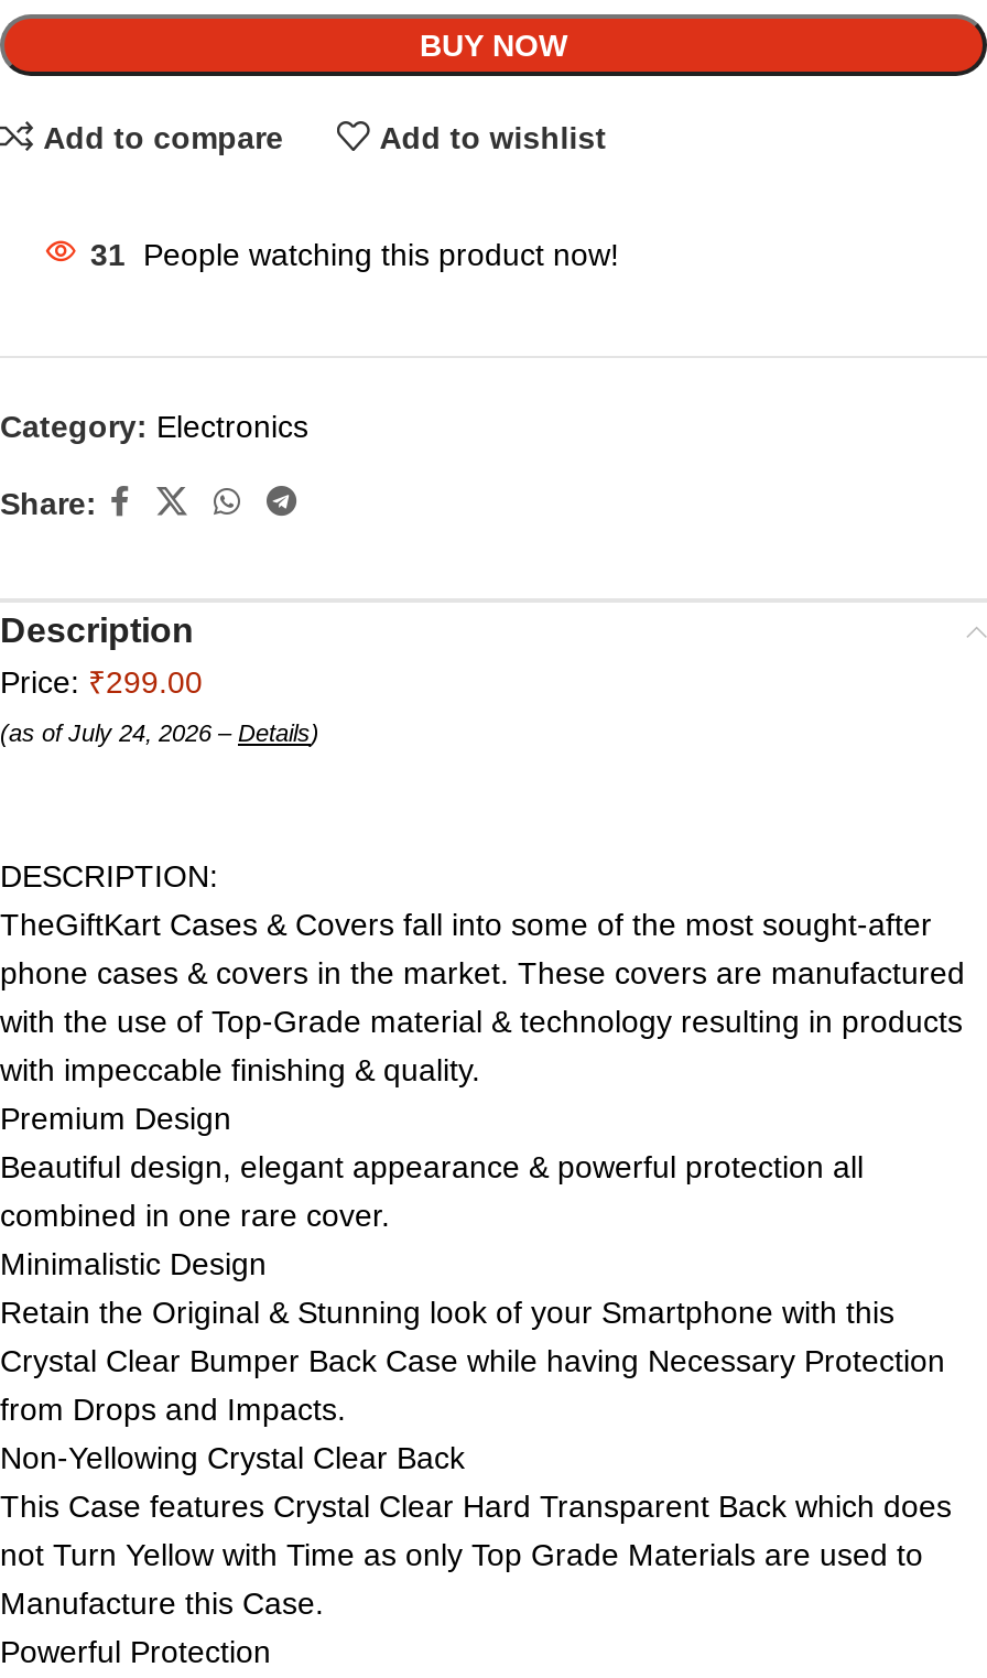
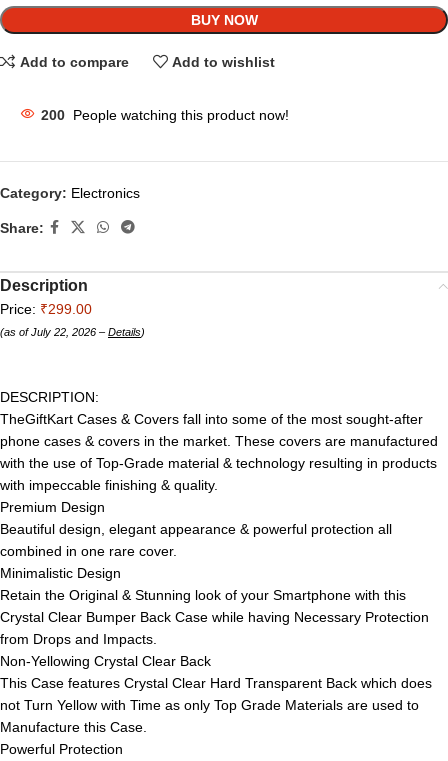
- 31 People watching this product now!
+ 200 People watching this product now!

- (as of July 24, 2026 – Details)
+ (as of July 22, 2026 – Details)
